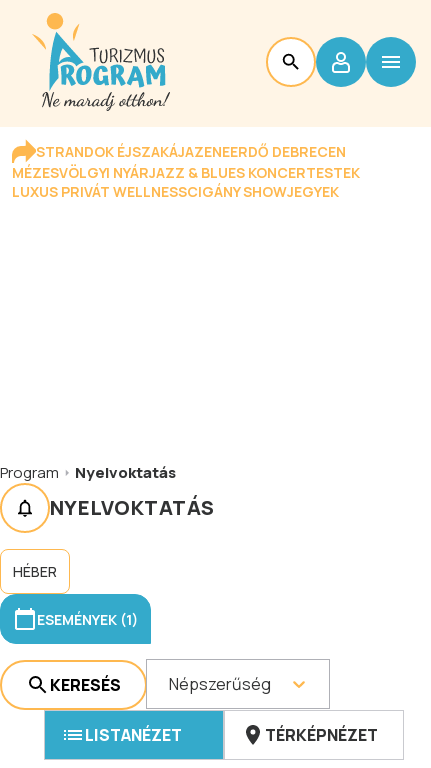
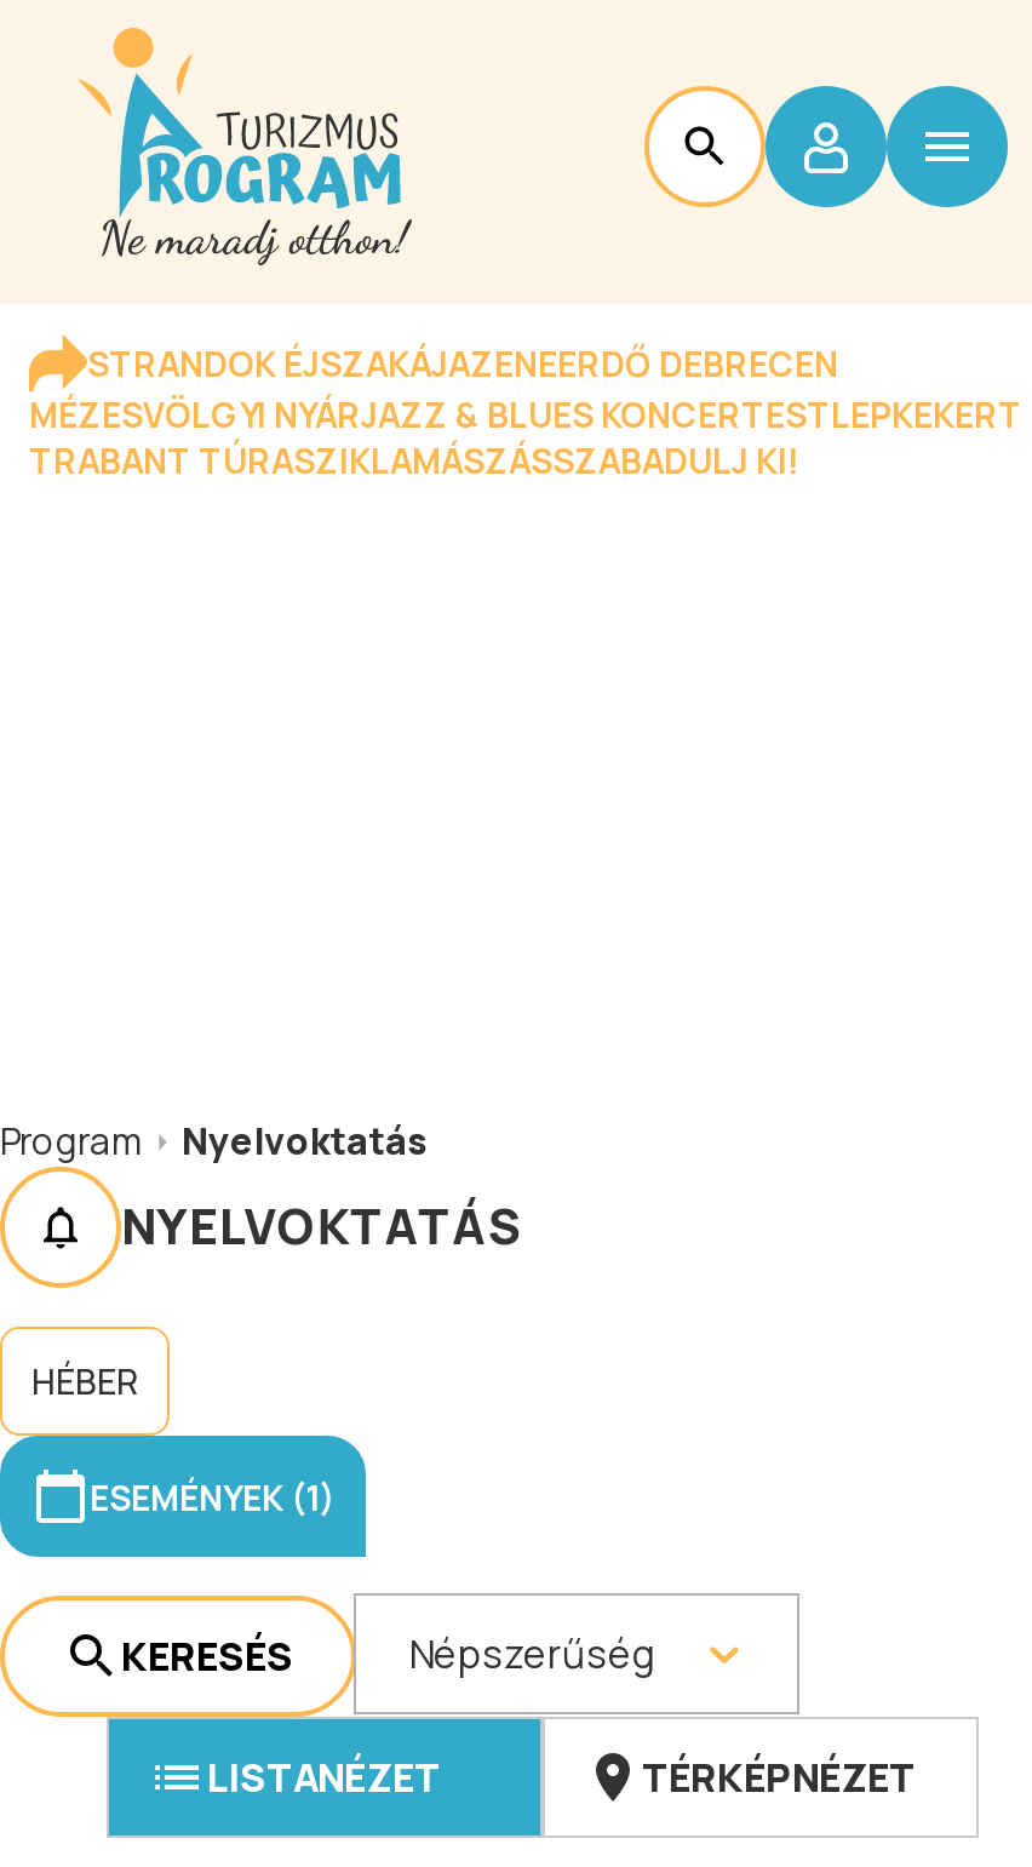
- MÉZESVÖLGYI NYÁRJAZZ & BLUES KONCERTESTEK
- LUXUS PRIVÁT WELLNESSCIGÁNY SHOWJEGYEK
+ MÉZESVÖLGYI NYÁRJAZZ & BLUES KONCERTESTLEPKEKERT
+ TRABANT TÚRASZIKLAMÁSZÁSSZABADULJ KI!
